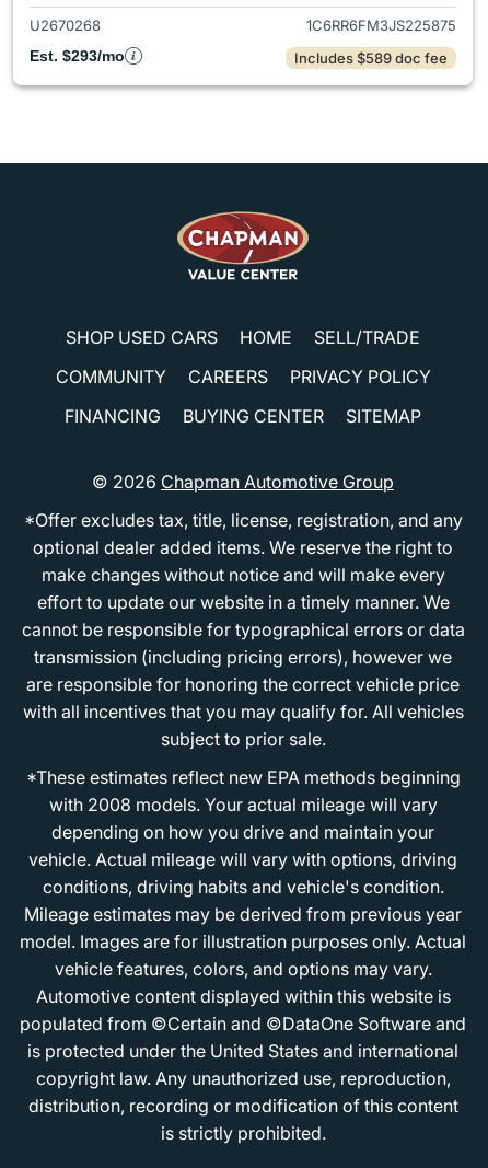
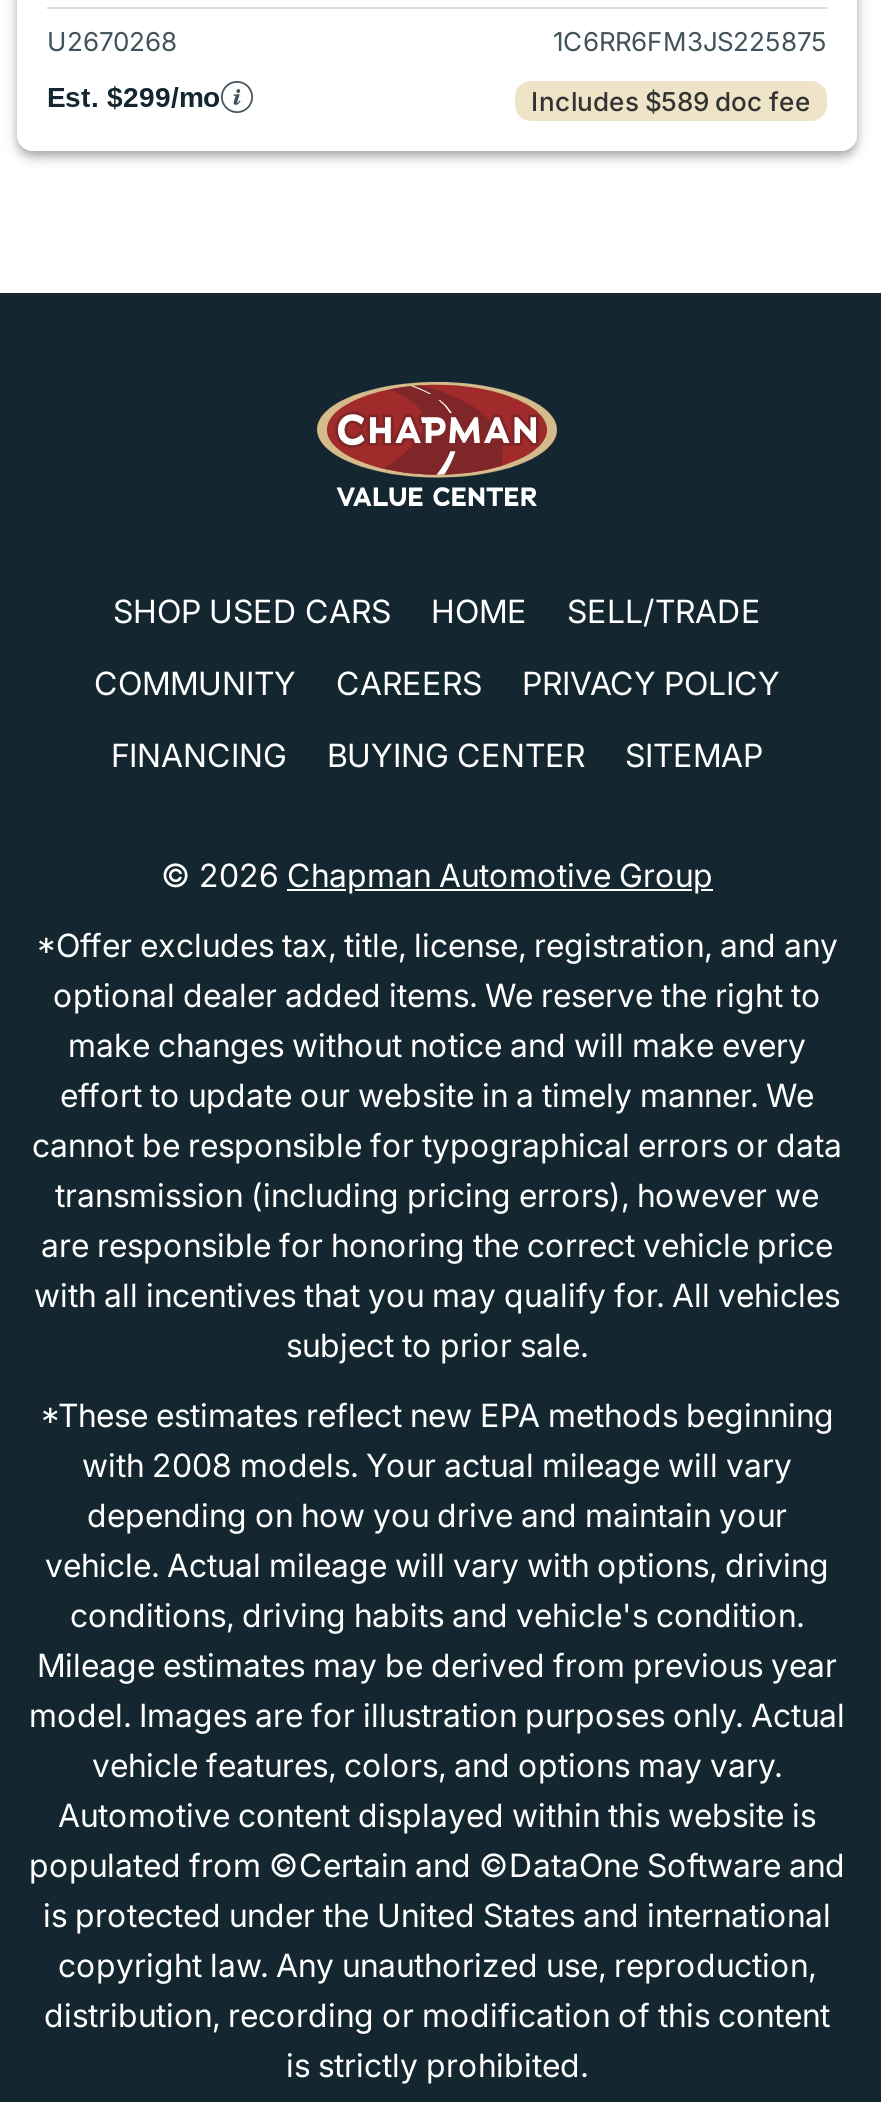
- Est. $293/mo
+ Est. $299/mo
